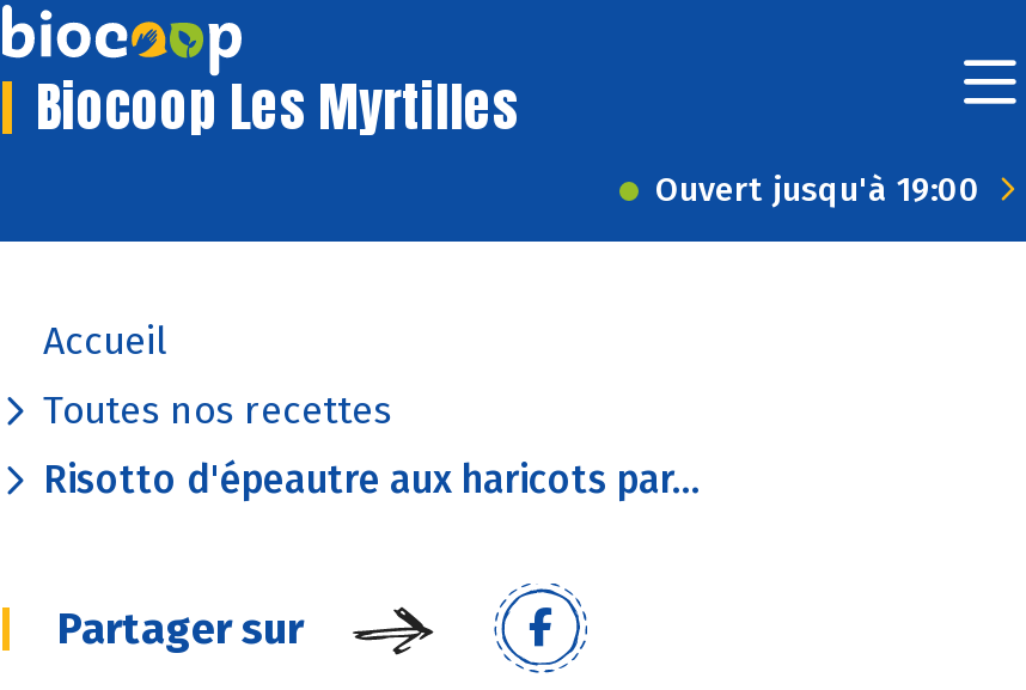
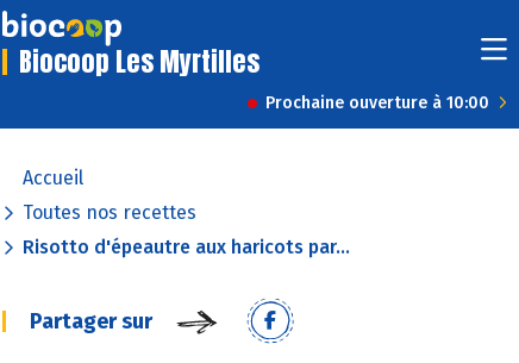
- Ouvert jusqu'à 19:00
+ Prochaine ouverture à 10:00
